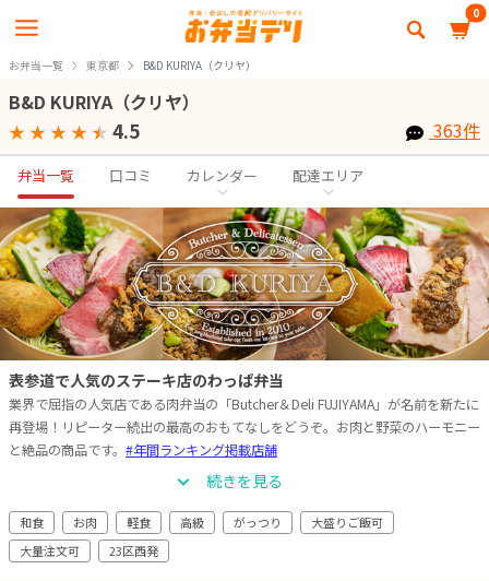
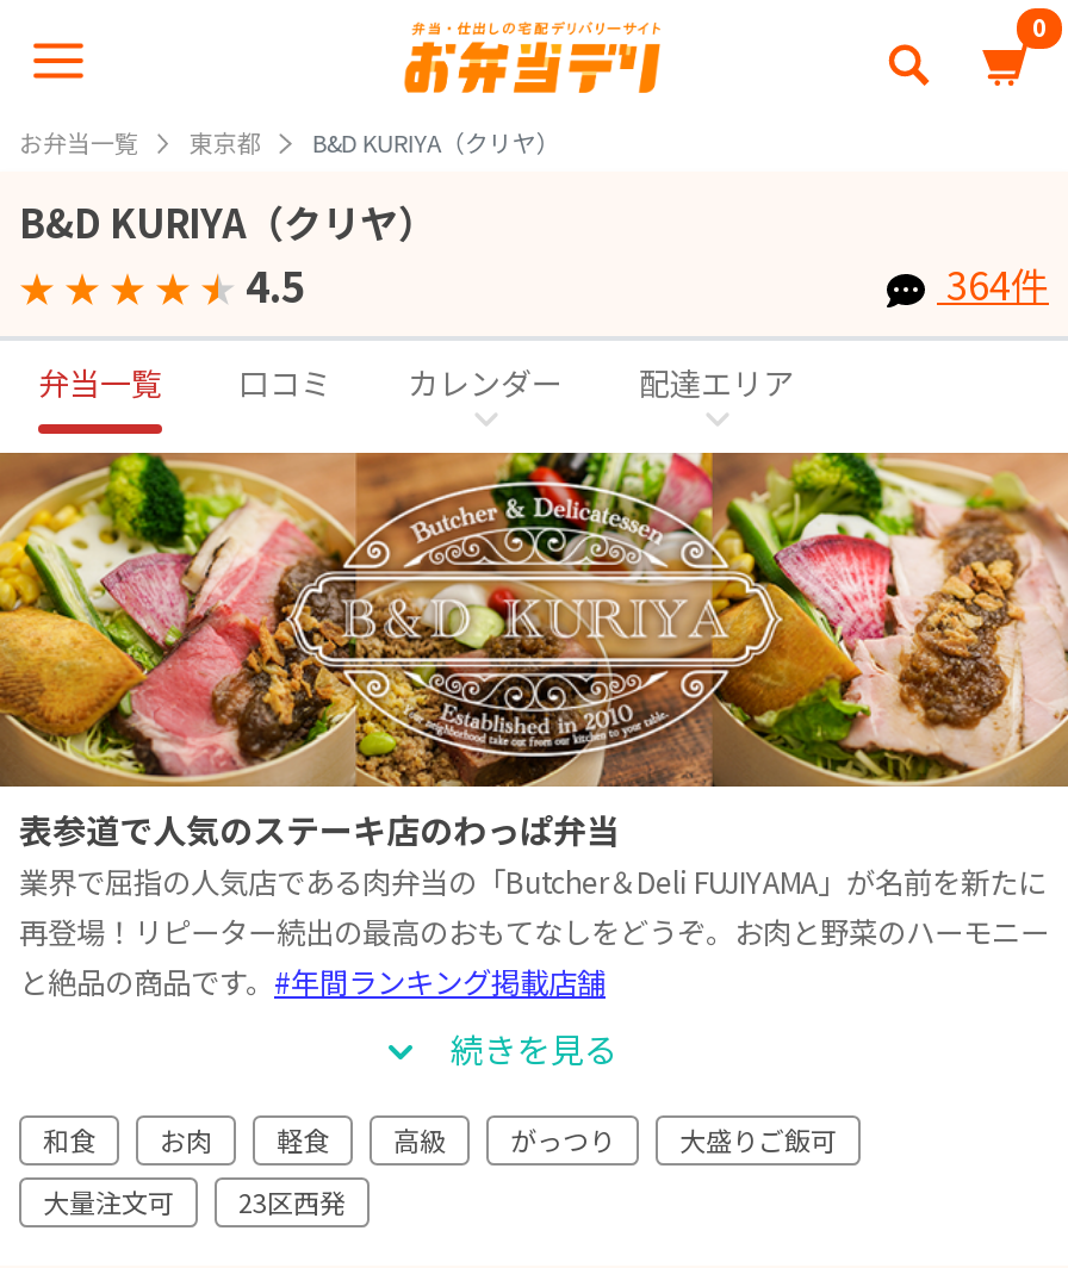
- 363件
+ 364件
